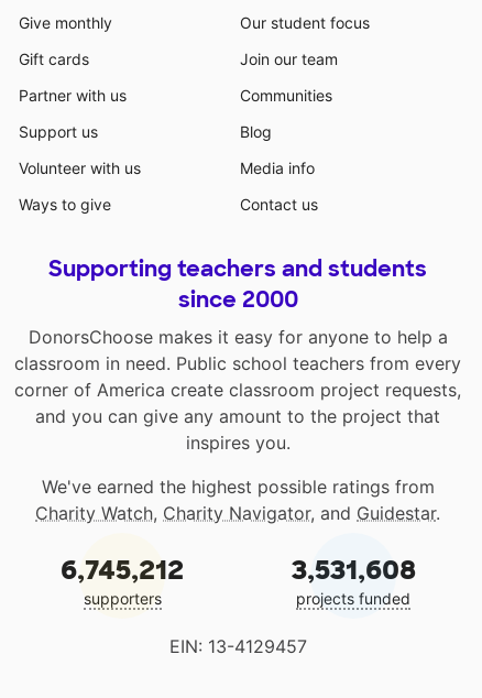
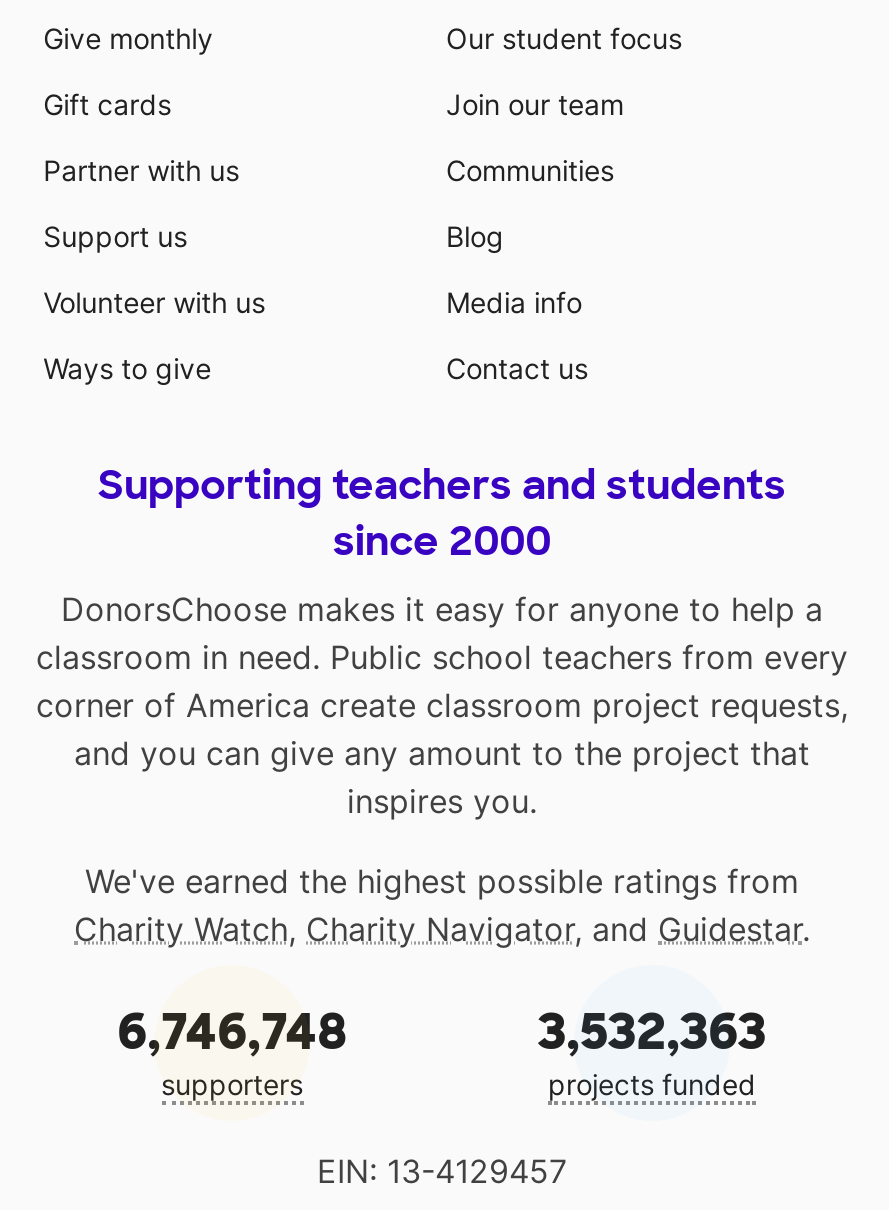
- 6,745,212
+ 6,746,748

- 3,531,608
+ 3,532,363
